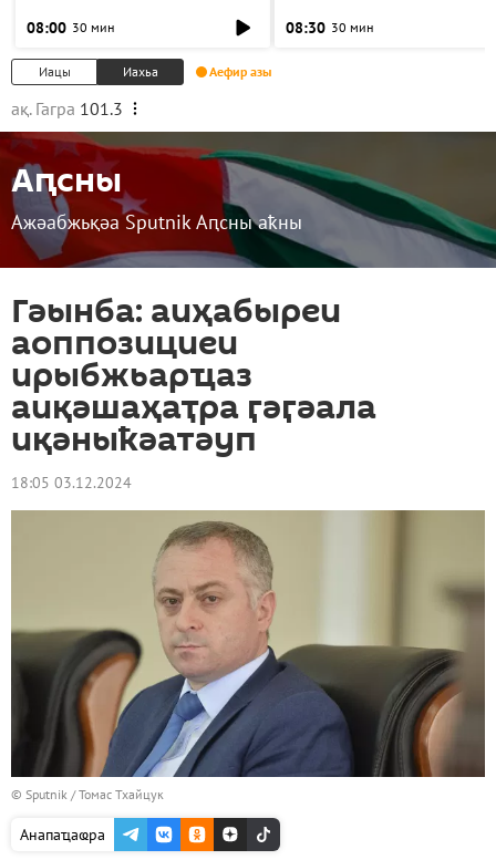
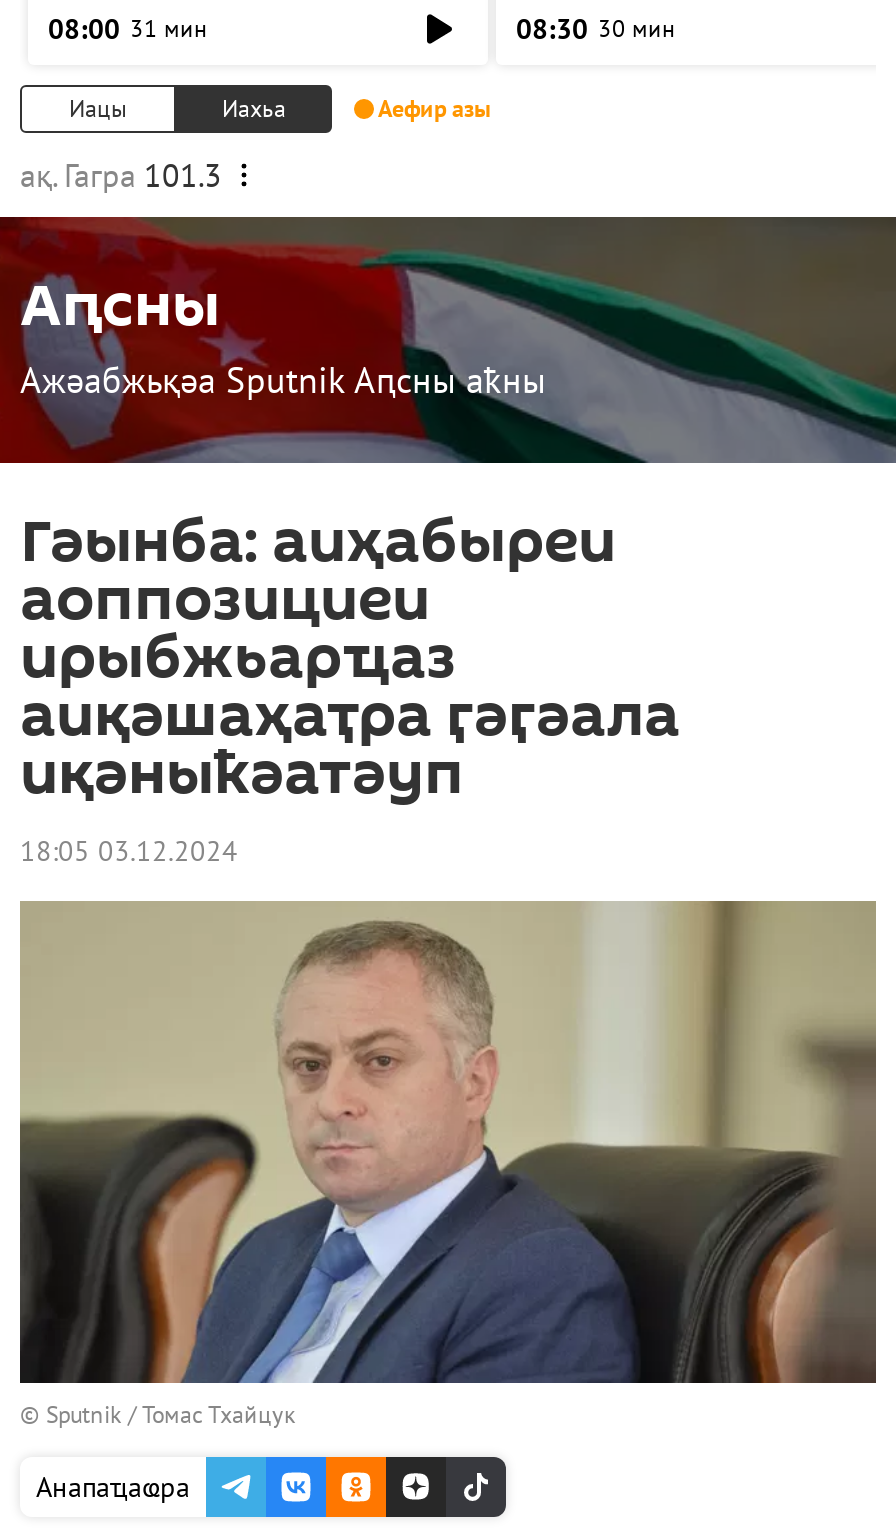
- 08:00 30 мин
+ 08:00 31 мин
